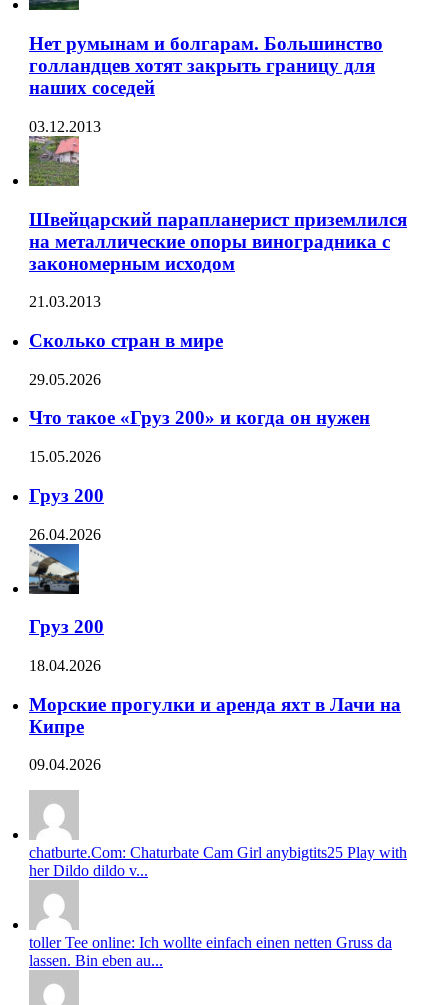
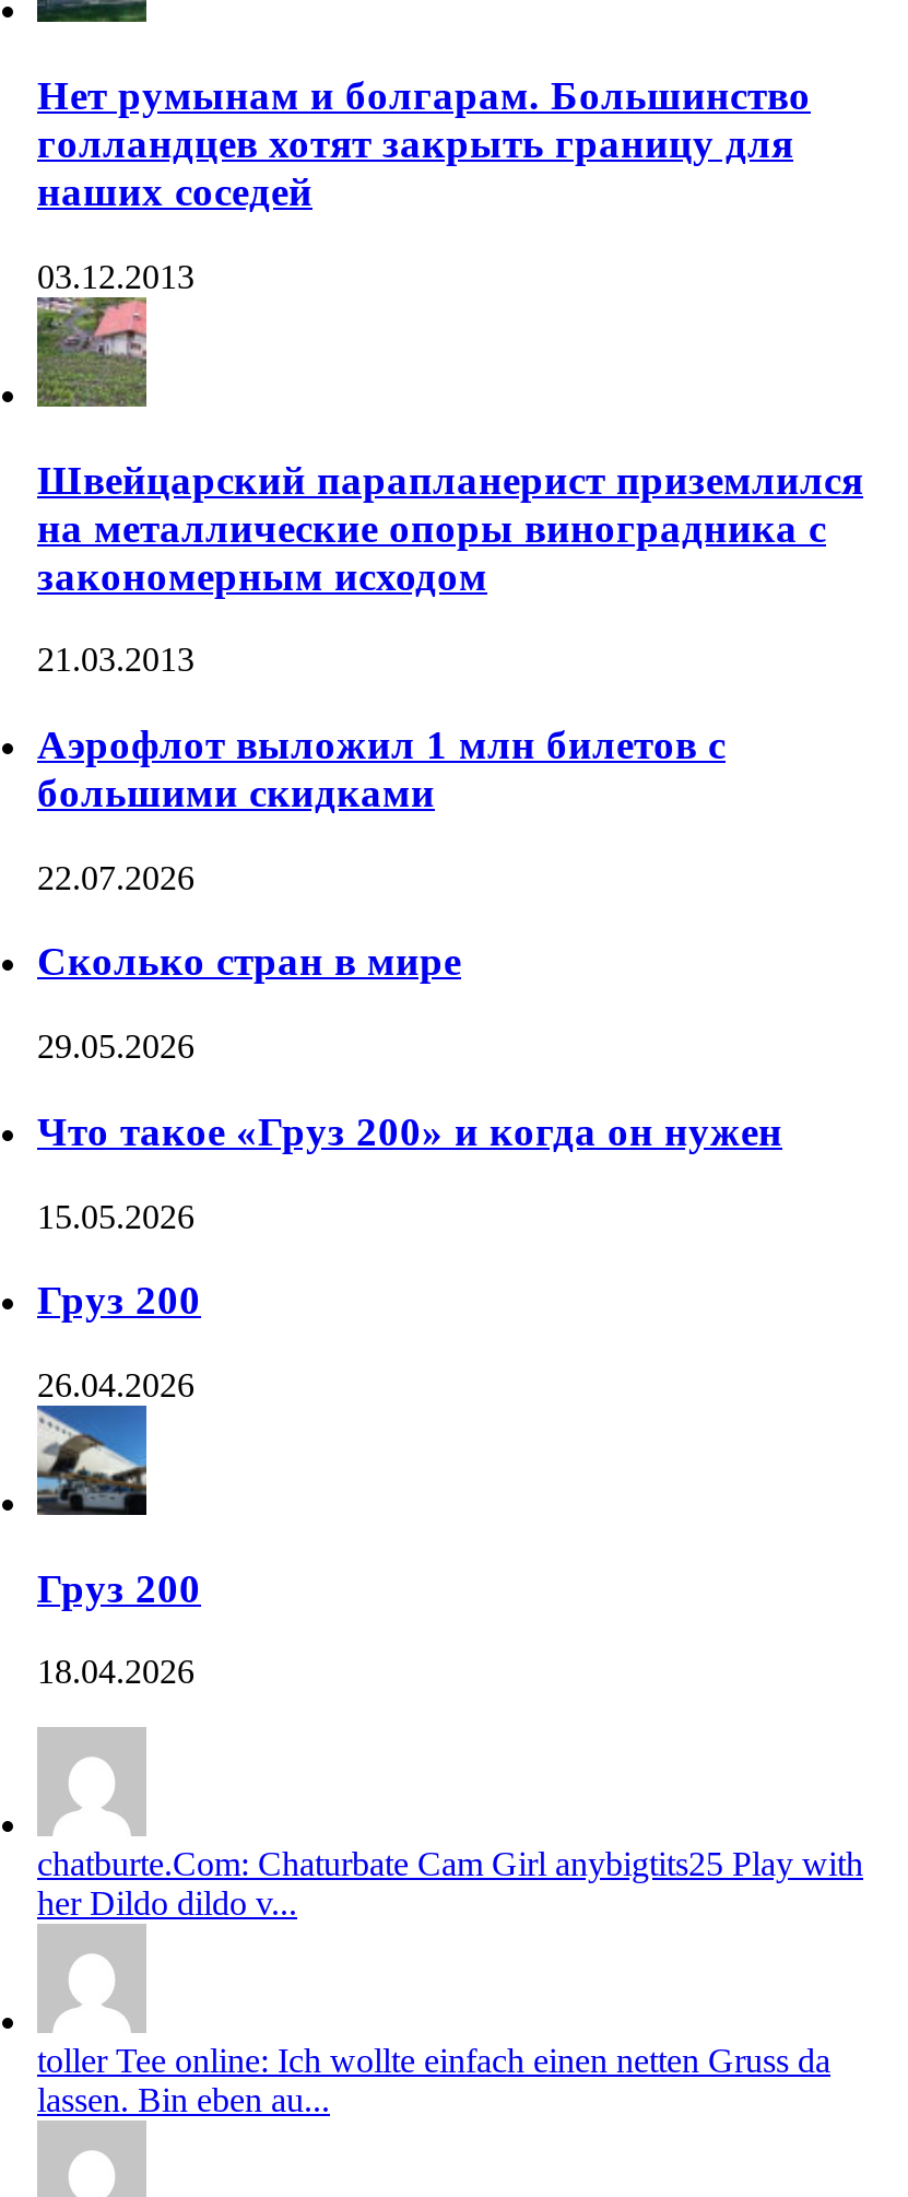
+ Аэрофлот выложил 1 млн билетов с
+ большими скидками
+ 22.07.2026

moved down: [image] | Сколько стран в мире | 29.05.2026 | ... | Груз 200 | 18.04.2026

- Морские прогулки и аренда яхт в Лачи на
- Кипре
- 09.04.2026
